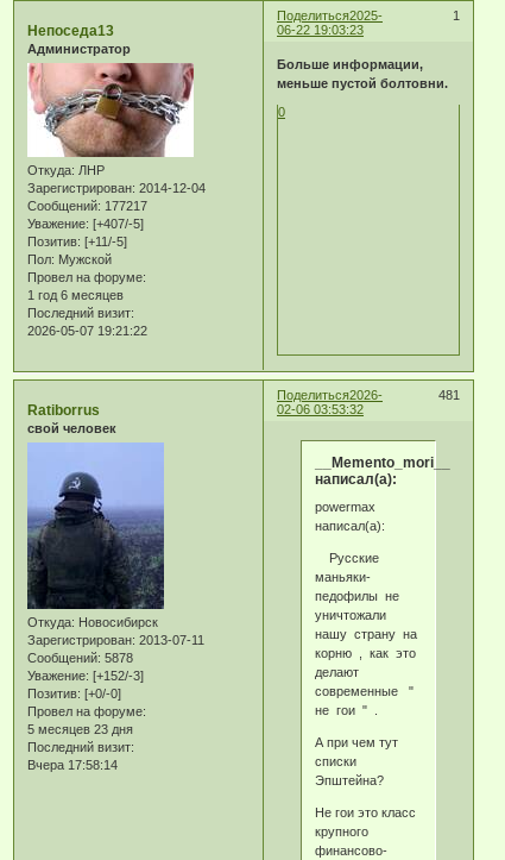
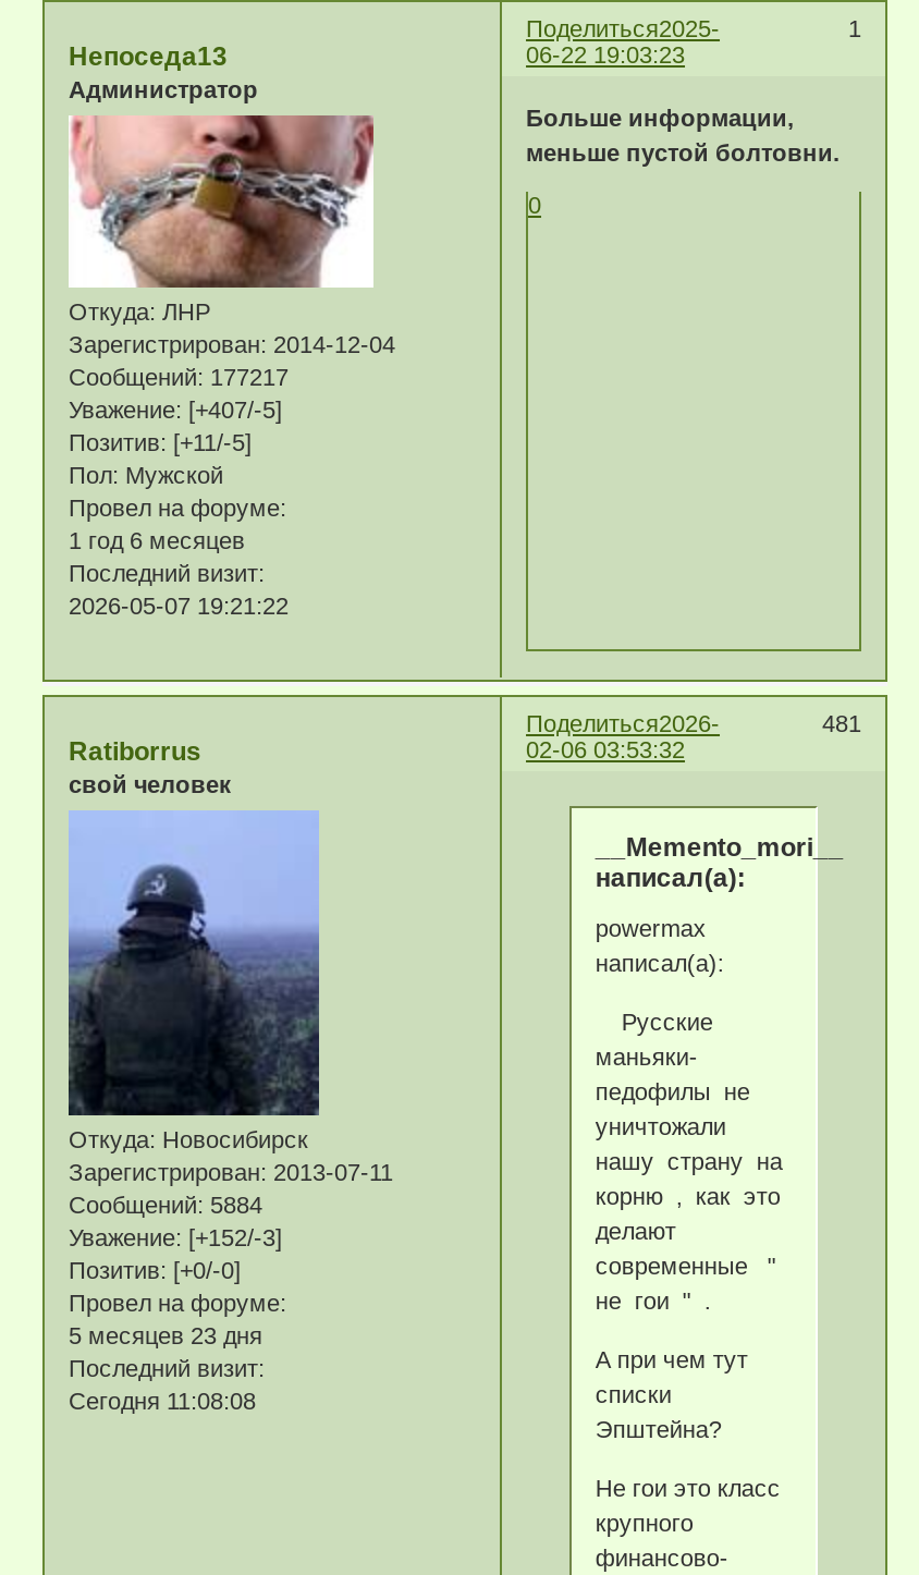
- Сообщений: 5878
+ Сообщений: 5884

- Вчера 17:58:14
+ Сегодня 11:08:08
